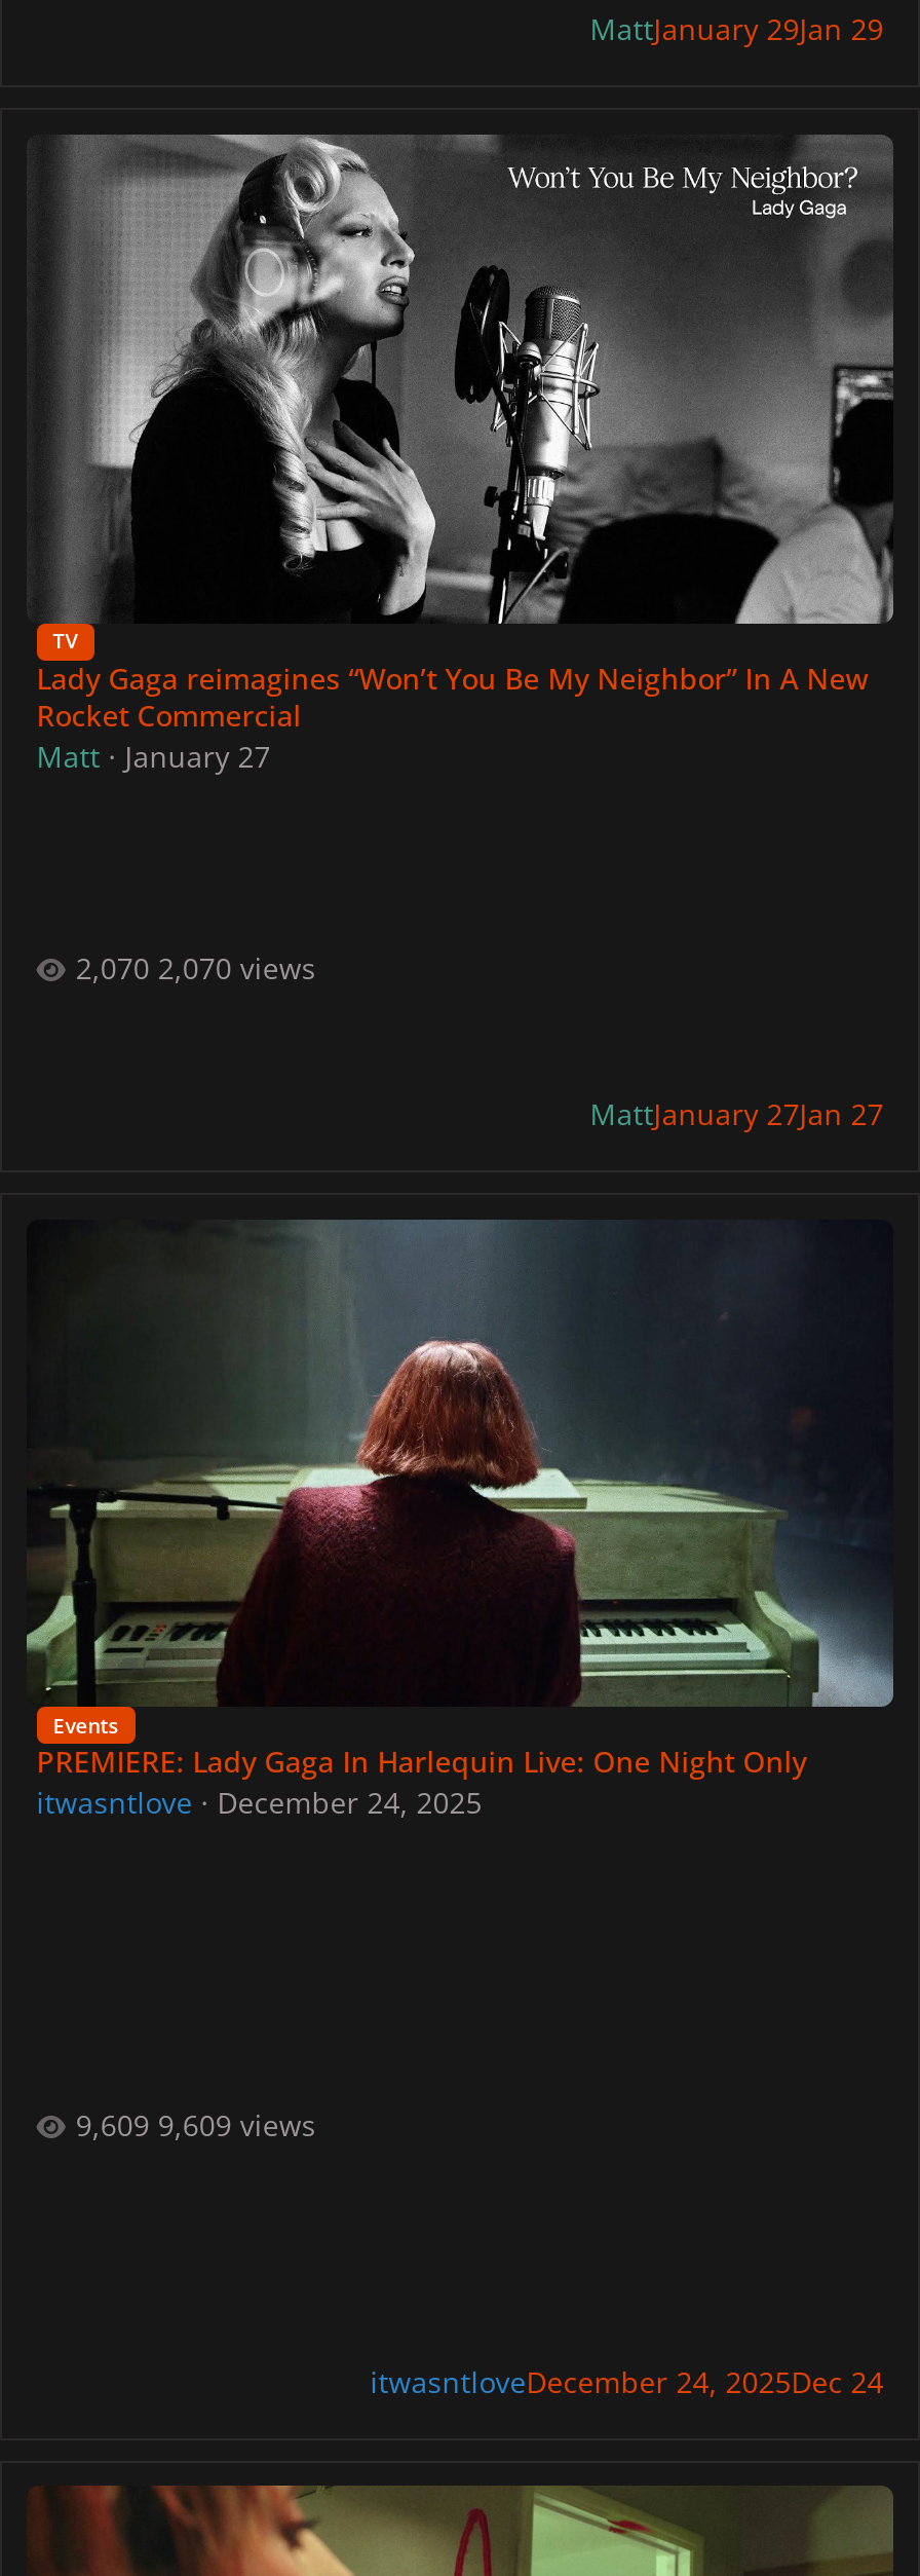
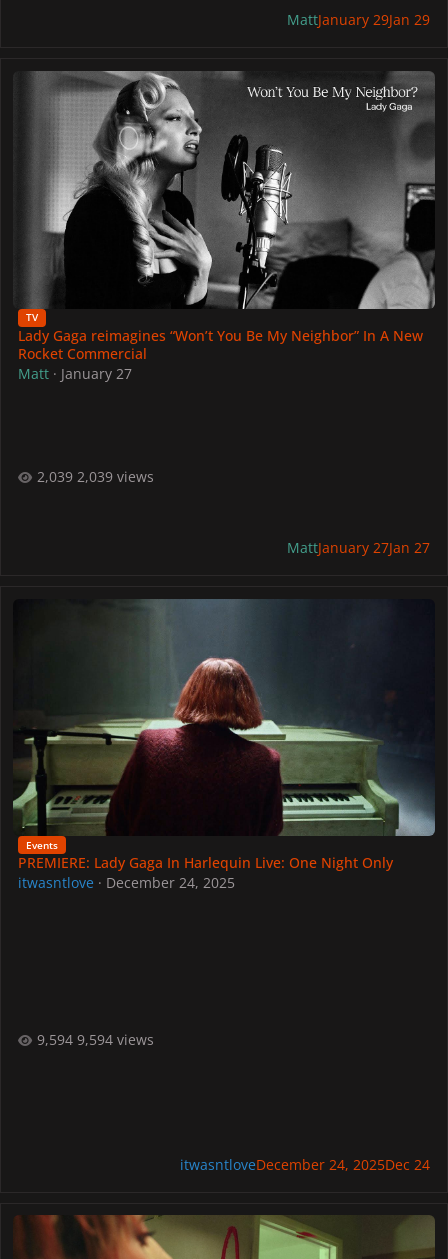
- 2,070 views
+ 2,039 views

- 9,609 views
+ 9,594 views
